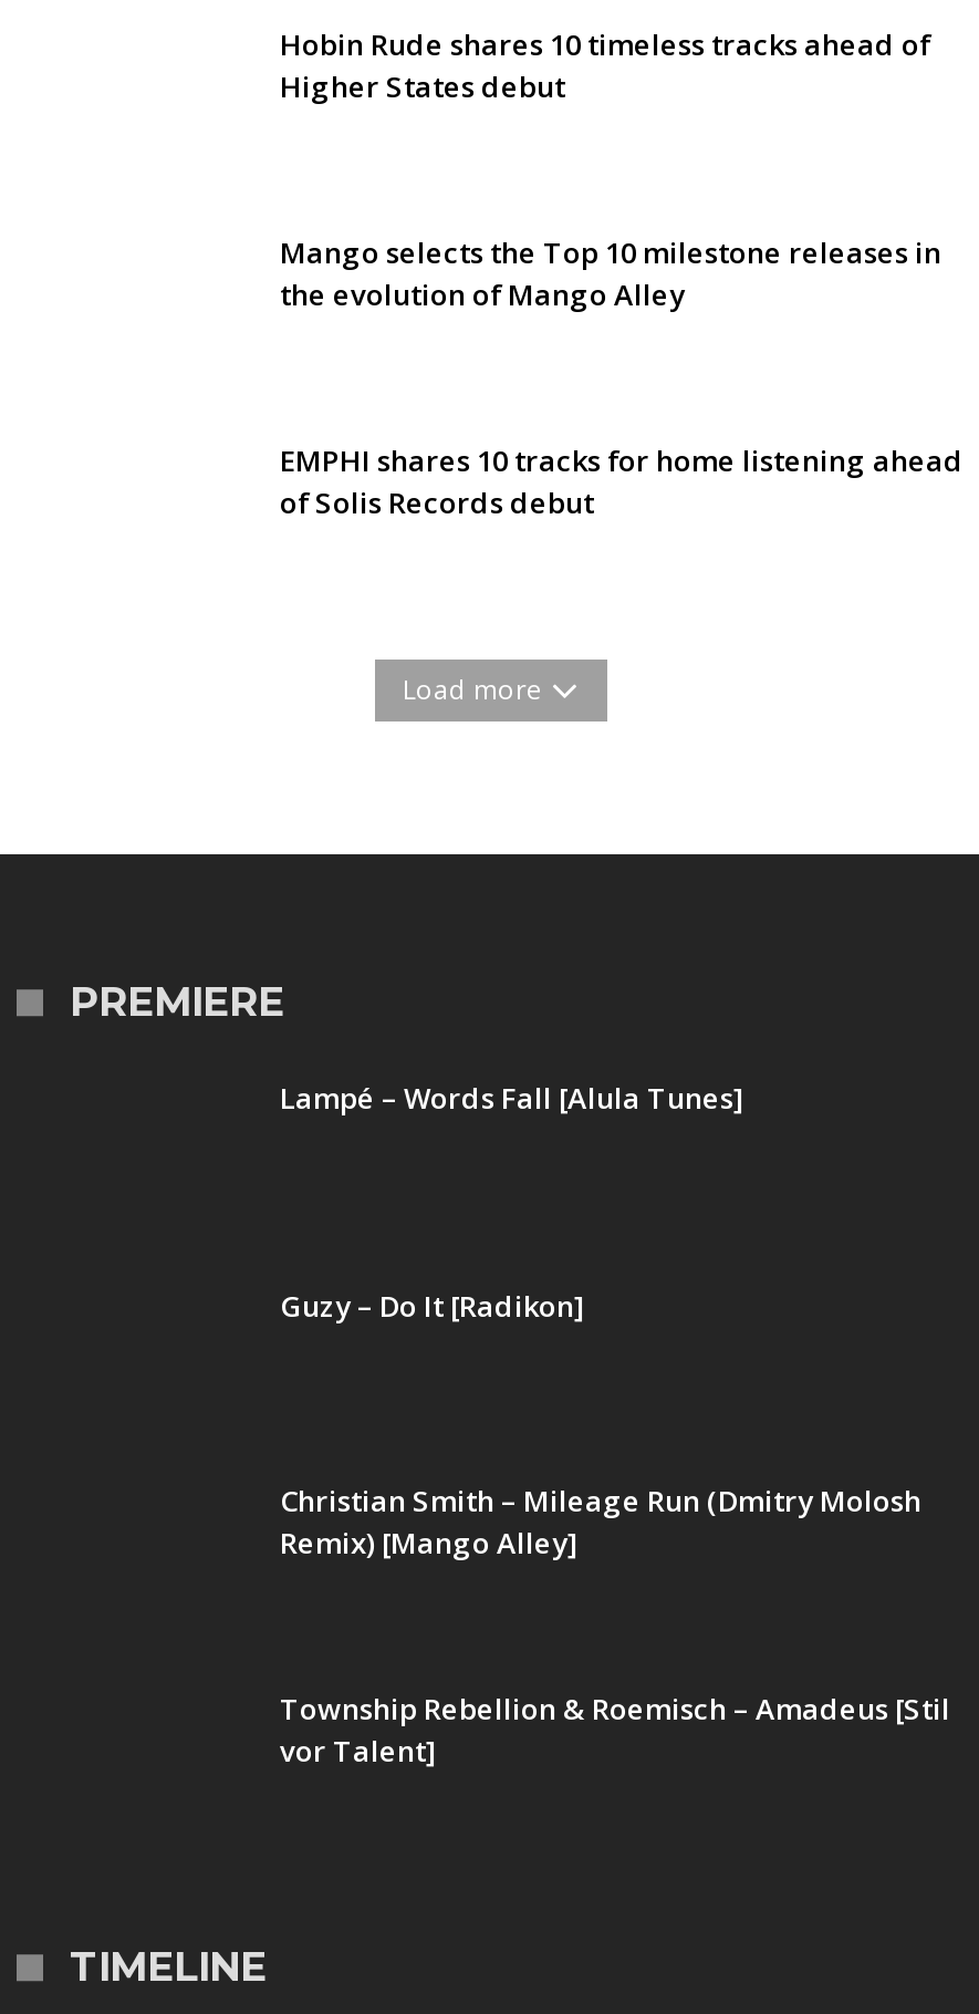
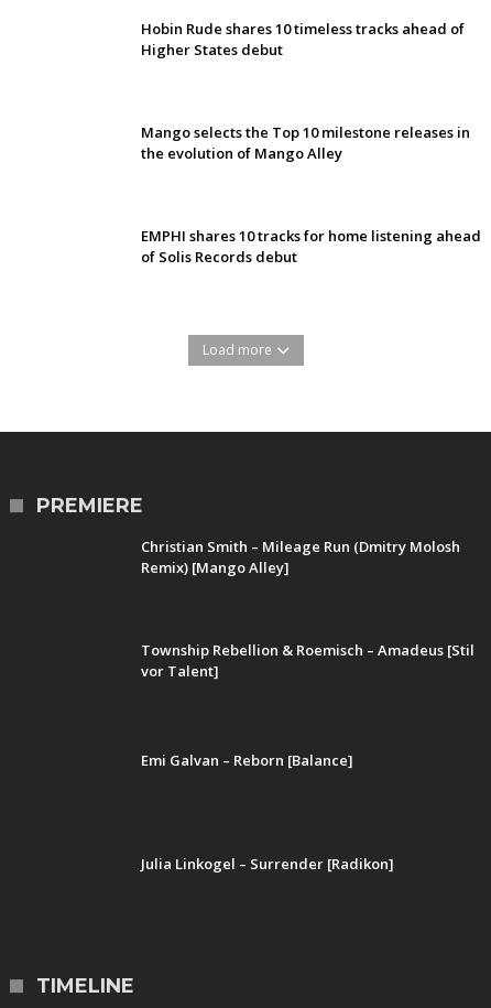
- Lampé – Words Fall [Alula Tunes]

- Guzy – Do It [Radikon]

moved up: Christian Smith – Mileage Run (Dmitry Molosh | Remix) [Mango Alley] | Township Rebellion & Roemisch – Amadeus [Stil | vor Talent]

+ Emi Galvan – Reborn [Balance]

+ Julia Linkogel – Surrender [Radikon]
